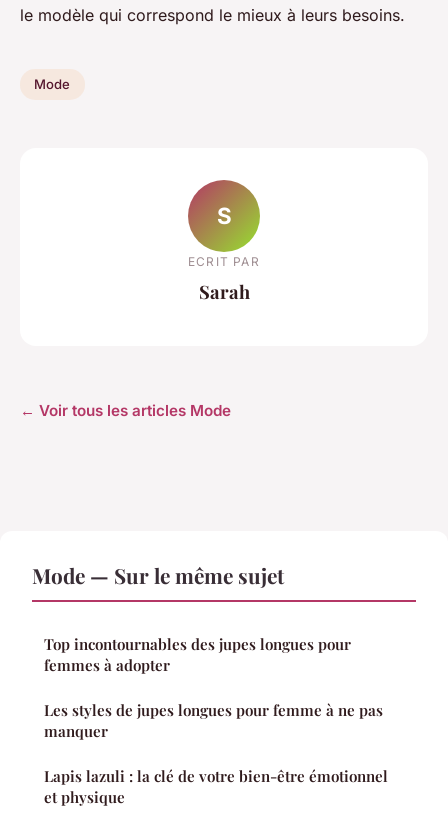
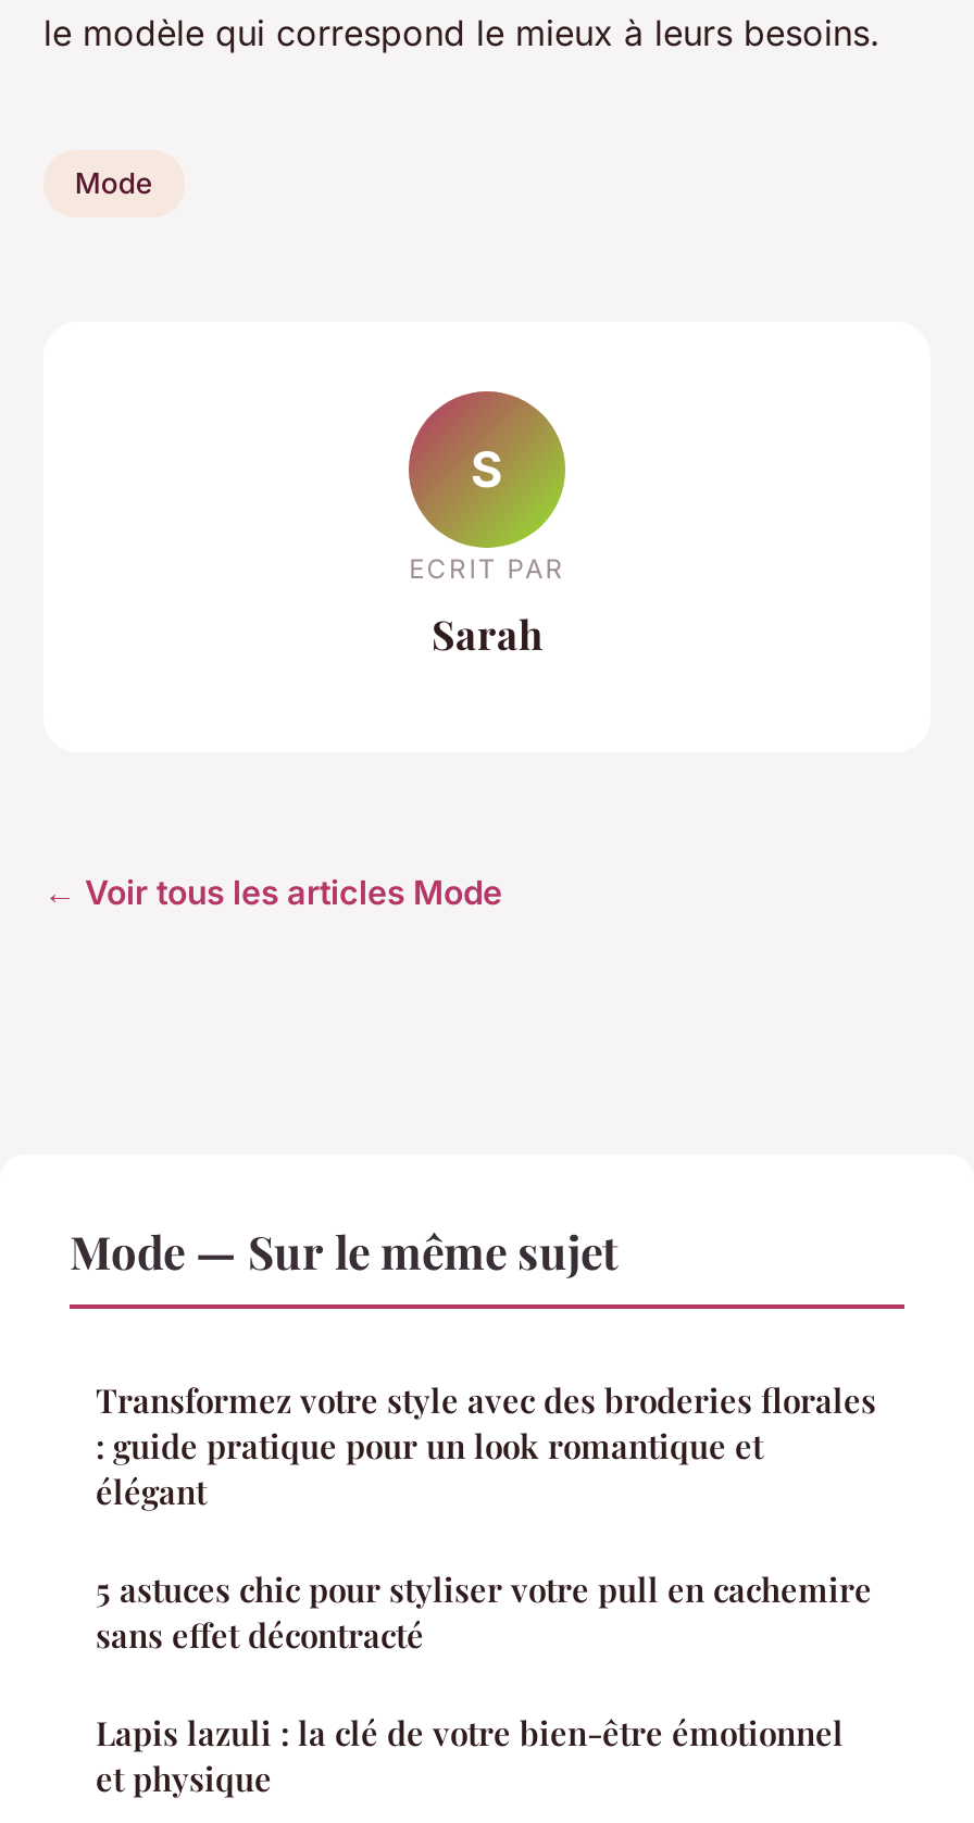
- Top incontournables des jupes longues pour
- femmes à adopter
+ Transformez votre style avec des broderies florales
+ : guide pratique pour un look romantique et
+ élégant

- Les styles de jupes longues pour femme à ne pas
- manquer
+ 5 astuces chic pour styliser votre pull en cachemire
+ sans effet décontracté
